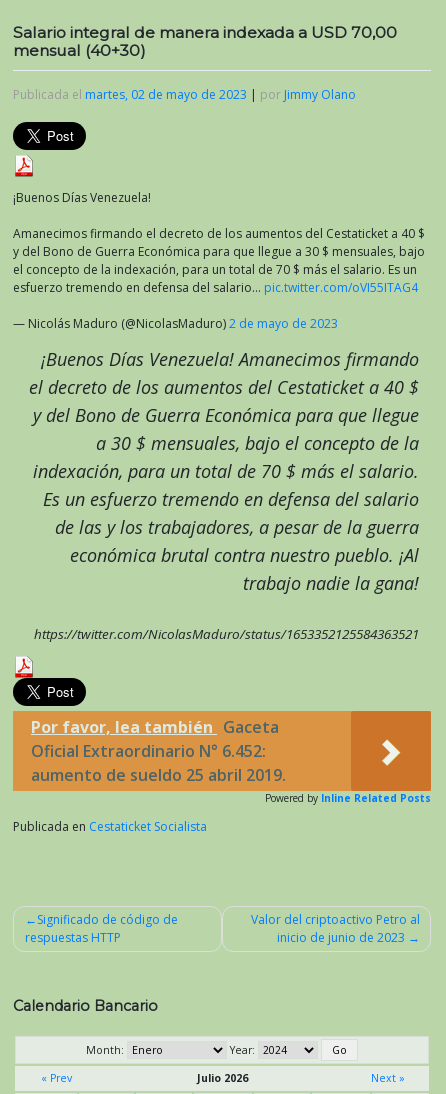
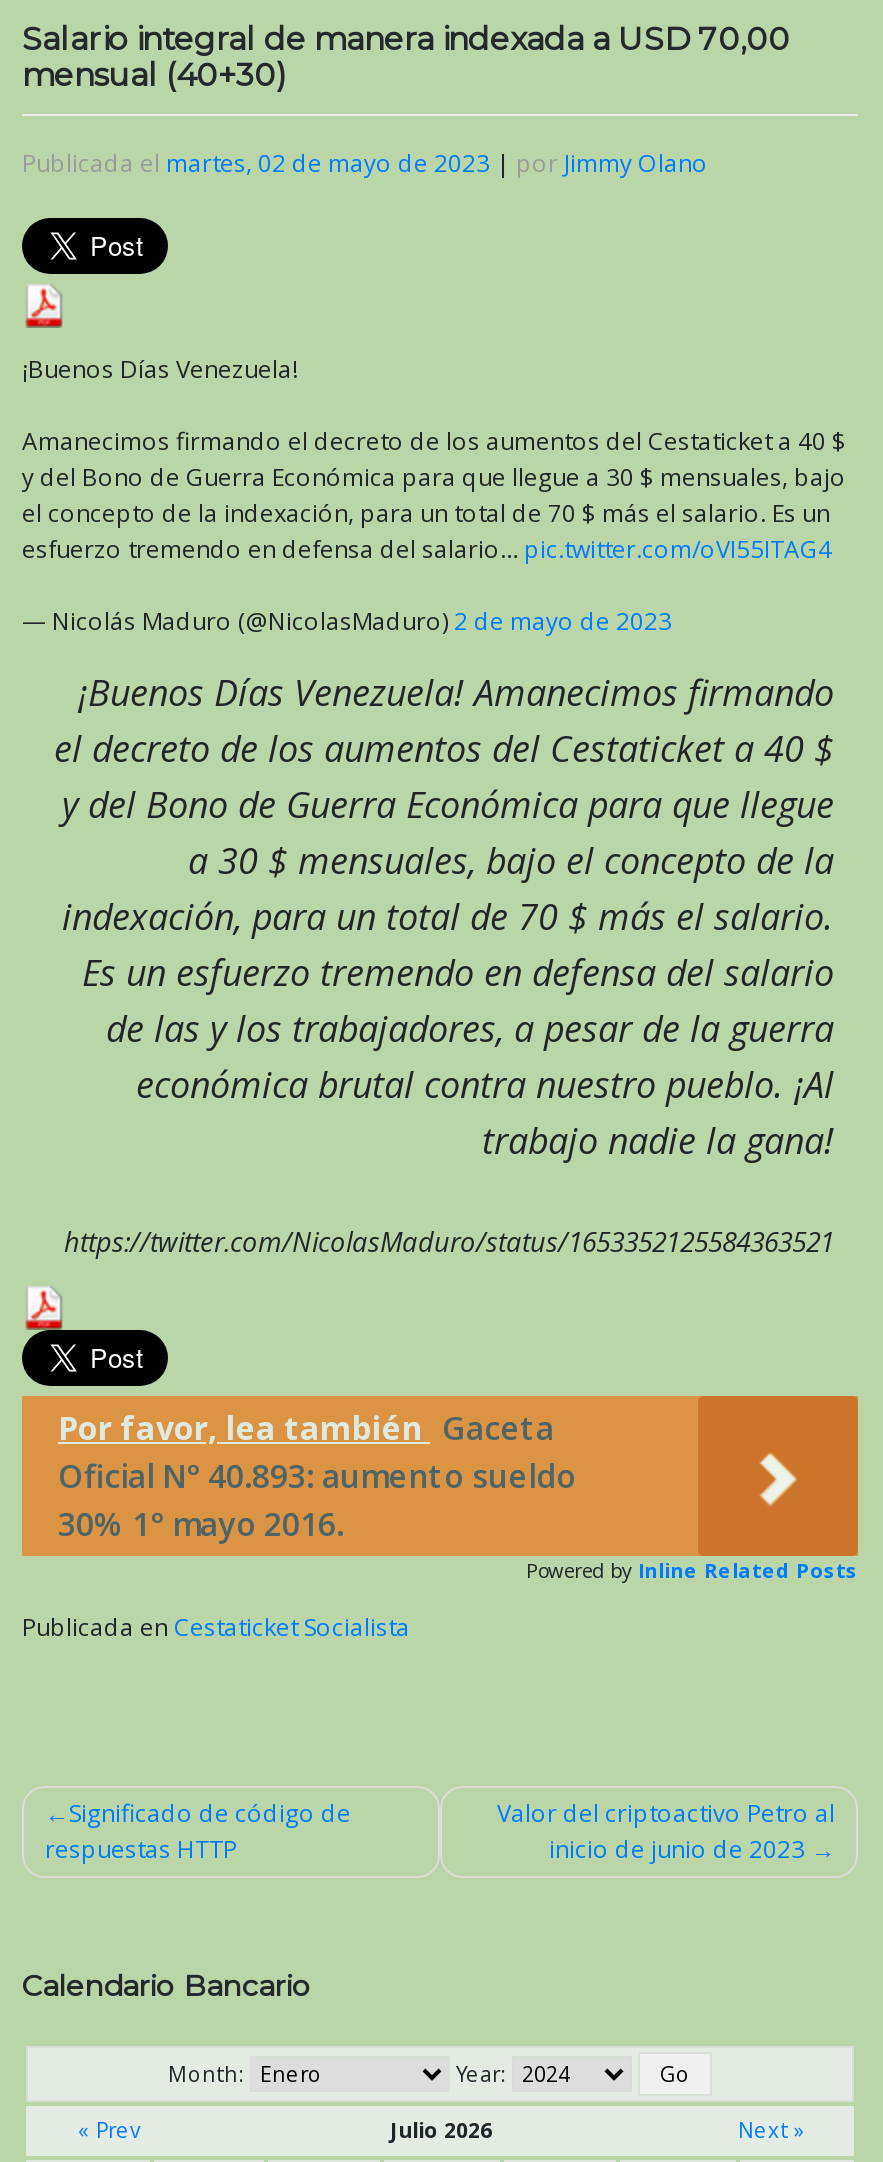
- Oficial Extraordinario N° 6.452:
- aumento de sueldo 25 abril 2019.
+ Oficial N° 40.893: aumento sueldo
+ 30% 1° mayo 2016.
